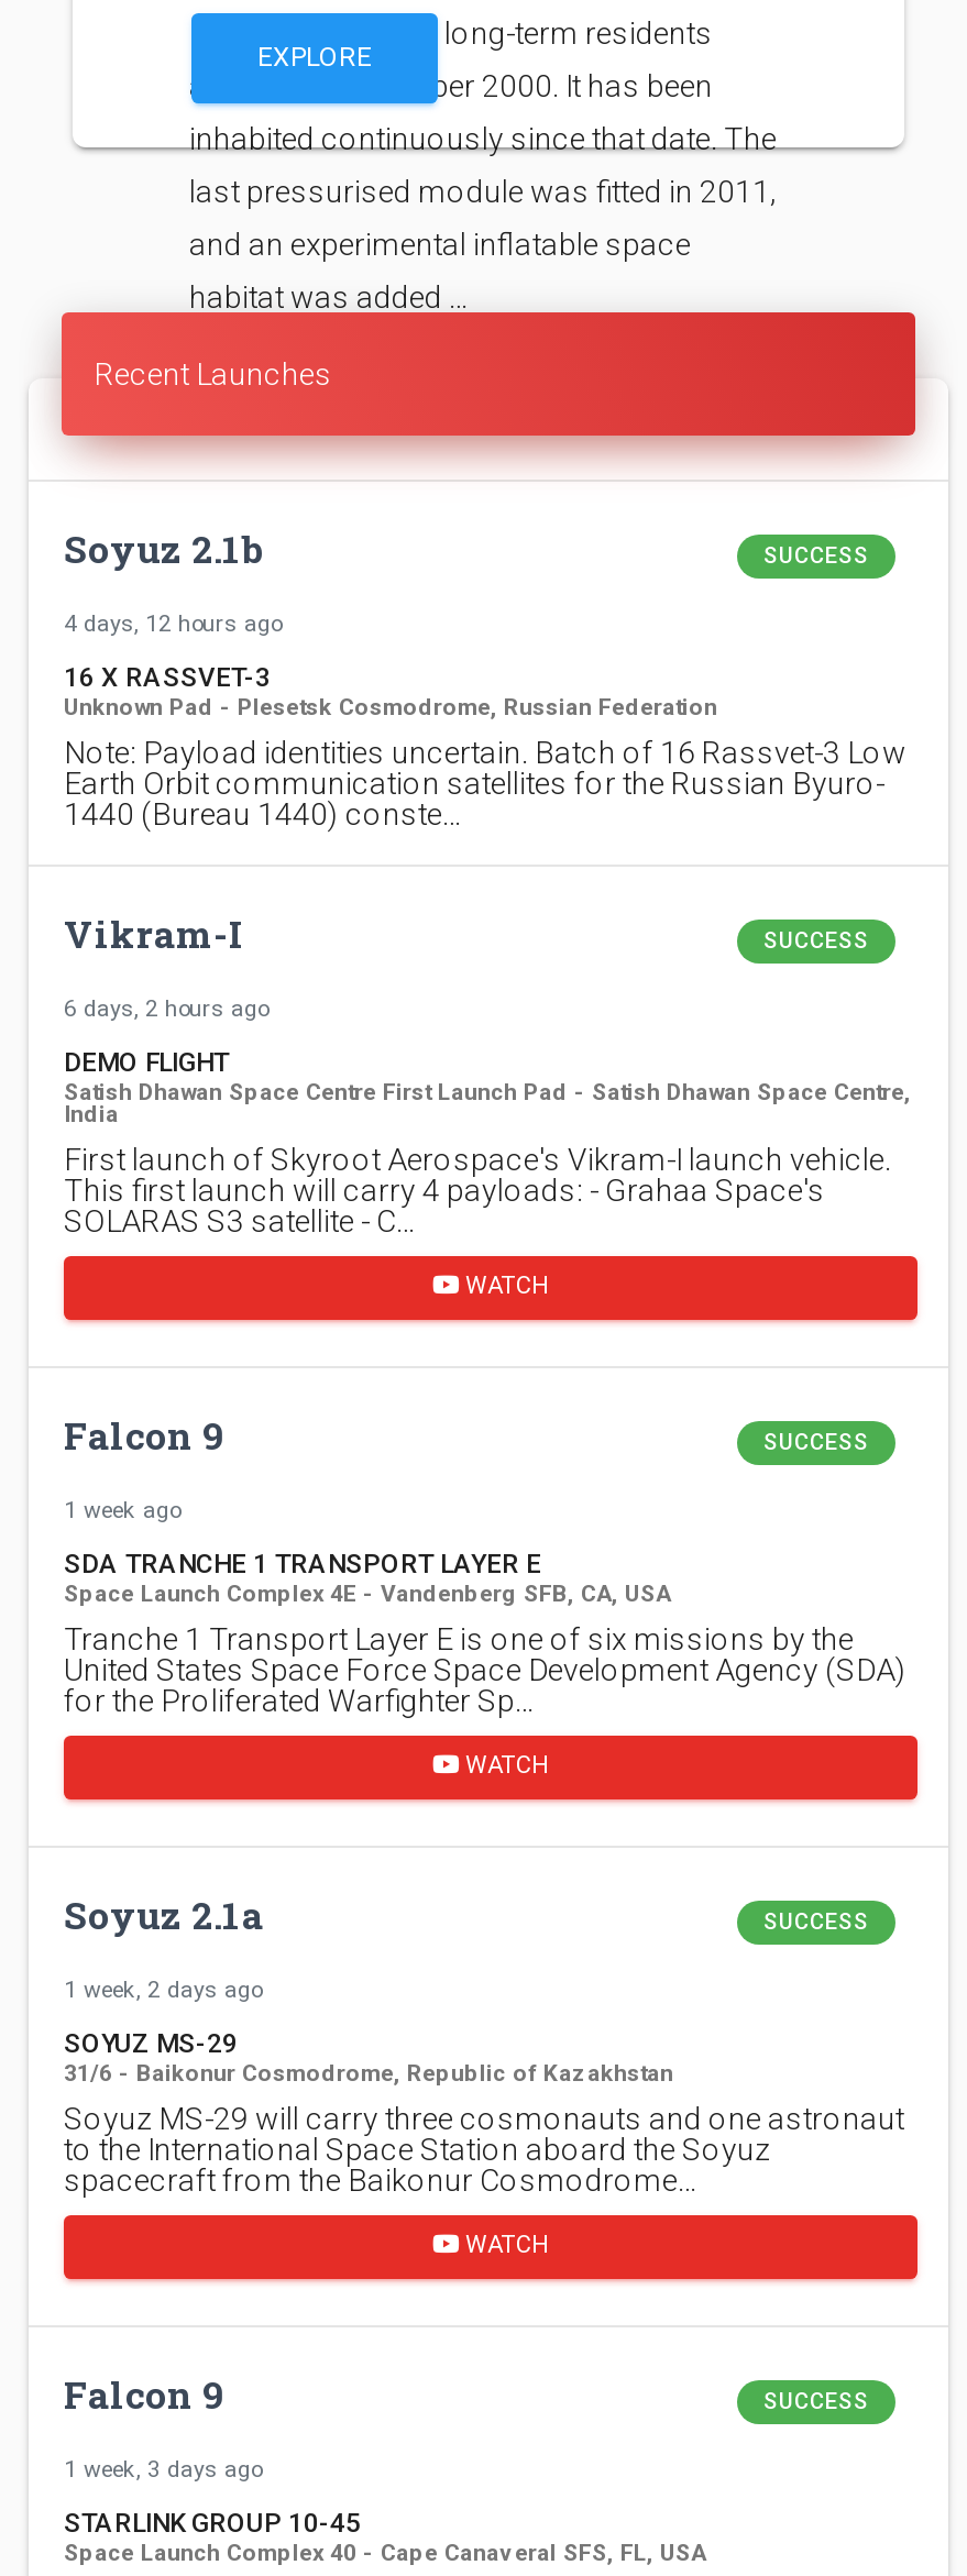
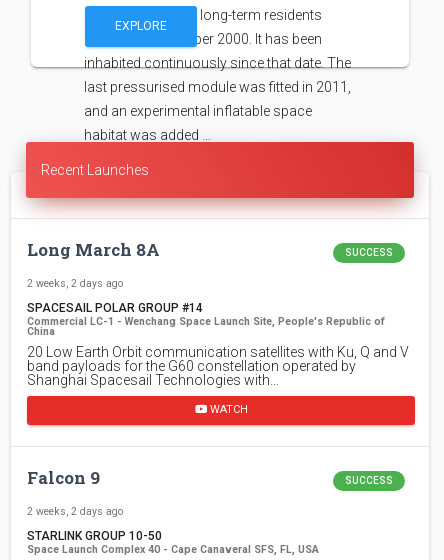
- Soyuz 2.1b
+ Long March 8A

- 4 days, 12 hours ago
- 16 X RASSVET-3
- Unknown Pad - Plesetsk Cosmodrome, Russian Federation
- Note: Payload identities uncertain. Batch of 16 Rassvet-3 Low
- Earth Orbit communication satellites for the Russian Byuro-
- 1440 (Bureau 1440) conste…
- Vikram-I
- SUCCESS
- 6 days, 2 hours ago
- DEMO FLIGHT
- Satish Dhawan Space Centre First Launch Pad - Satish Dhawan Space Centre,
- India
- First launch of Skyroot Aerospace's Vikram-I launch vehicle.
- This first launch will carry 4 payloads: - Grahaa Space's
- SOLARAS S3 satellite - C…
+ 2 weeks, 2 days ago
+ SPACESAIL POLAR GROUP #14
+ Commercial LC-1 - Wenchang Space Launch Site, People's Republic of
+ China
+ 20 Low Earth Orbit communication satellites with Ku, Q and V
+ band payloads for the G60 constellation operated by
+ Shanghai Spacesail Technologies with…

- 1 week ago
- SDA TRANCHE 1 TRANSPORT LAYER E
- Space Launch Complex 4E - Vandenberg SFB, CA, USA
- Tranche 1 Transport Layer E is one of six missions by the
- United States Space Force Space Development Agency (SDA)
- for the Proliferated Warfighter Sp…
- WATCH
- Soyuz 2.1a
- SUCCESS
- 1 week, 2 days ago
- SOYUZ MS-29
- 31/6 - Baikonur Cosmodrome, Republic of Kazakhstan
- Soyuz MS-29 will carry three cosmonauts and one astronaut
- to the International Space Station aboard the Soyuz
- spacecraft from the Baikonur Cosmodrome…
- WATCH
- Falcon 9
- SUCCESS
- 1 week, 3 days ago
- STARLINK GROUP 10-45
+ 2 weeks, 2 days ago
+ STARLINK GROUP 10-50
